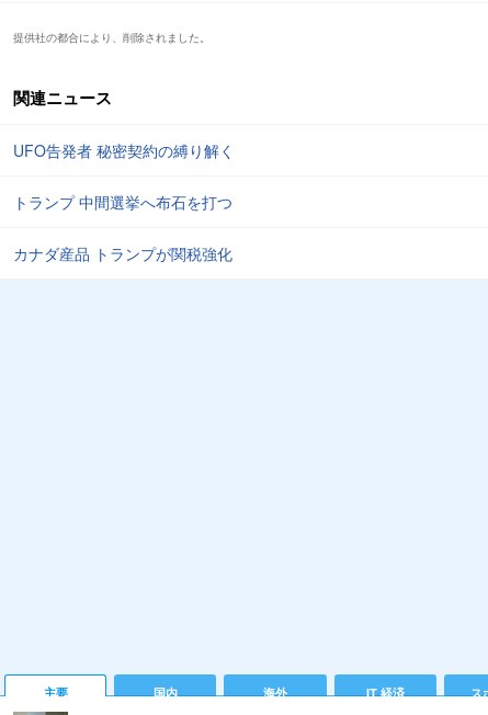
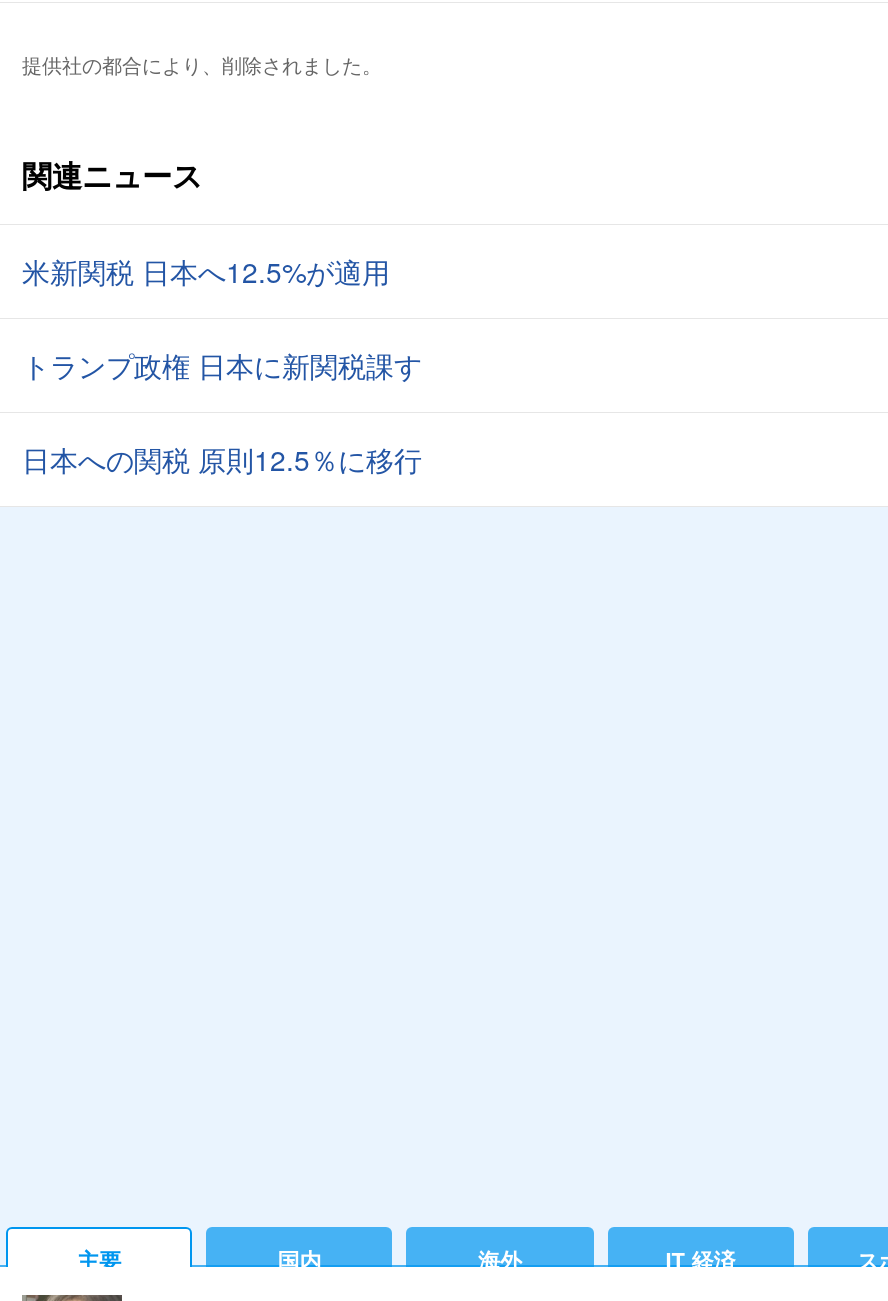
- UFO告発者 秘密契約の縛り解く
+ 米新関税 日本へ12.5%が適用

- トランプ 中間選挙へ布石を打つ
+ トランプ政権 日本に新関税課す

- カナダ産品 トランプが関税強化
+ 日本への関税 原則12.5％に移行
